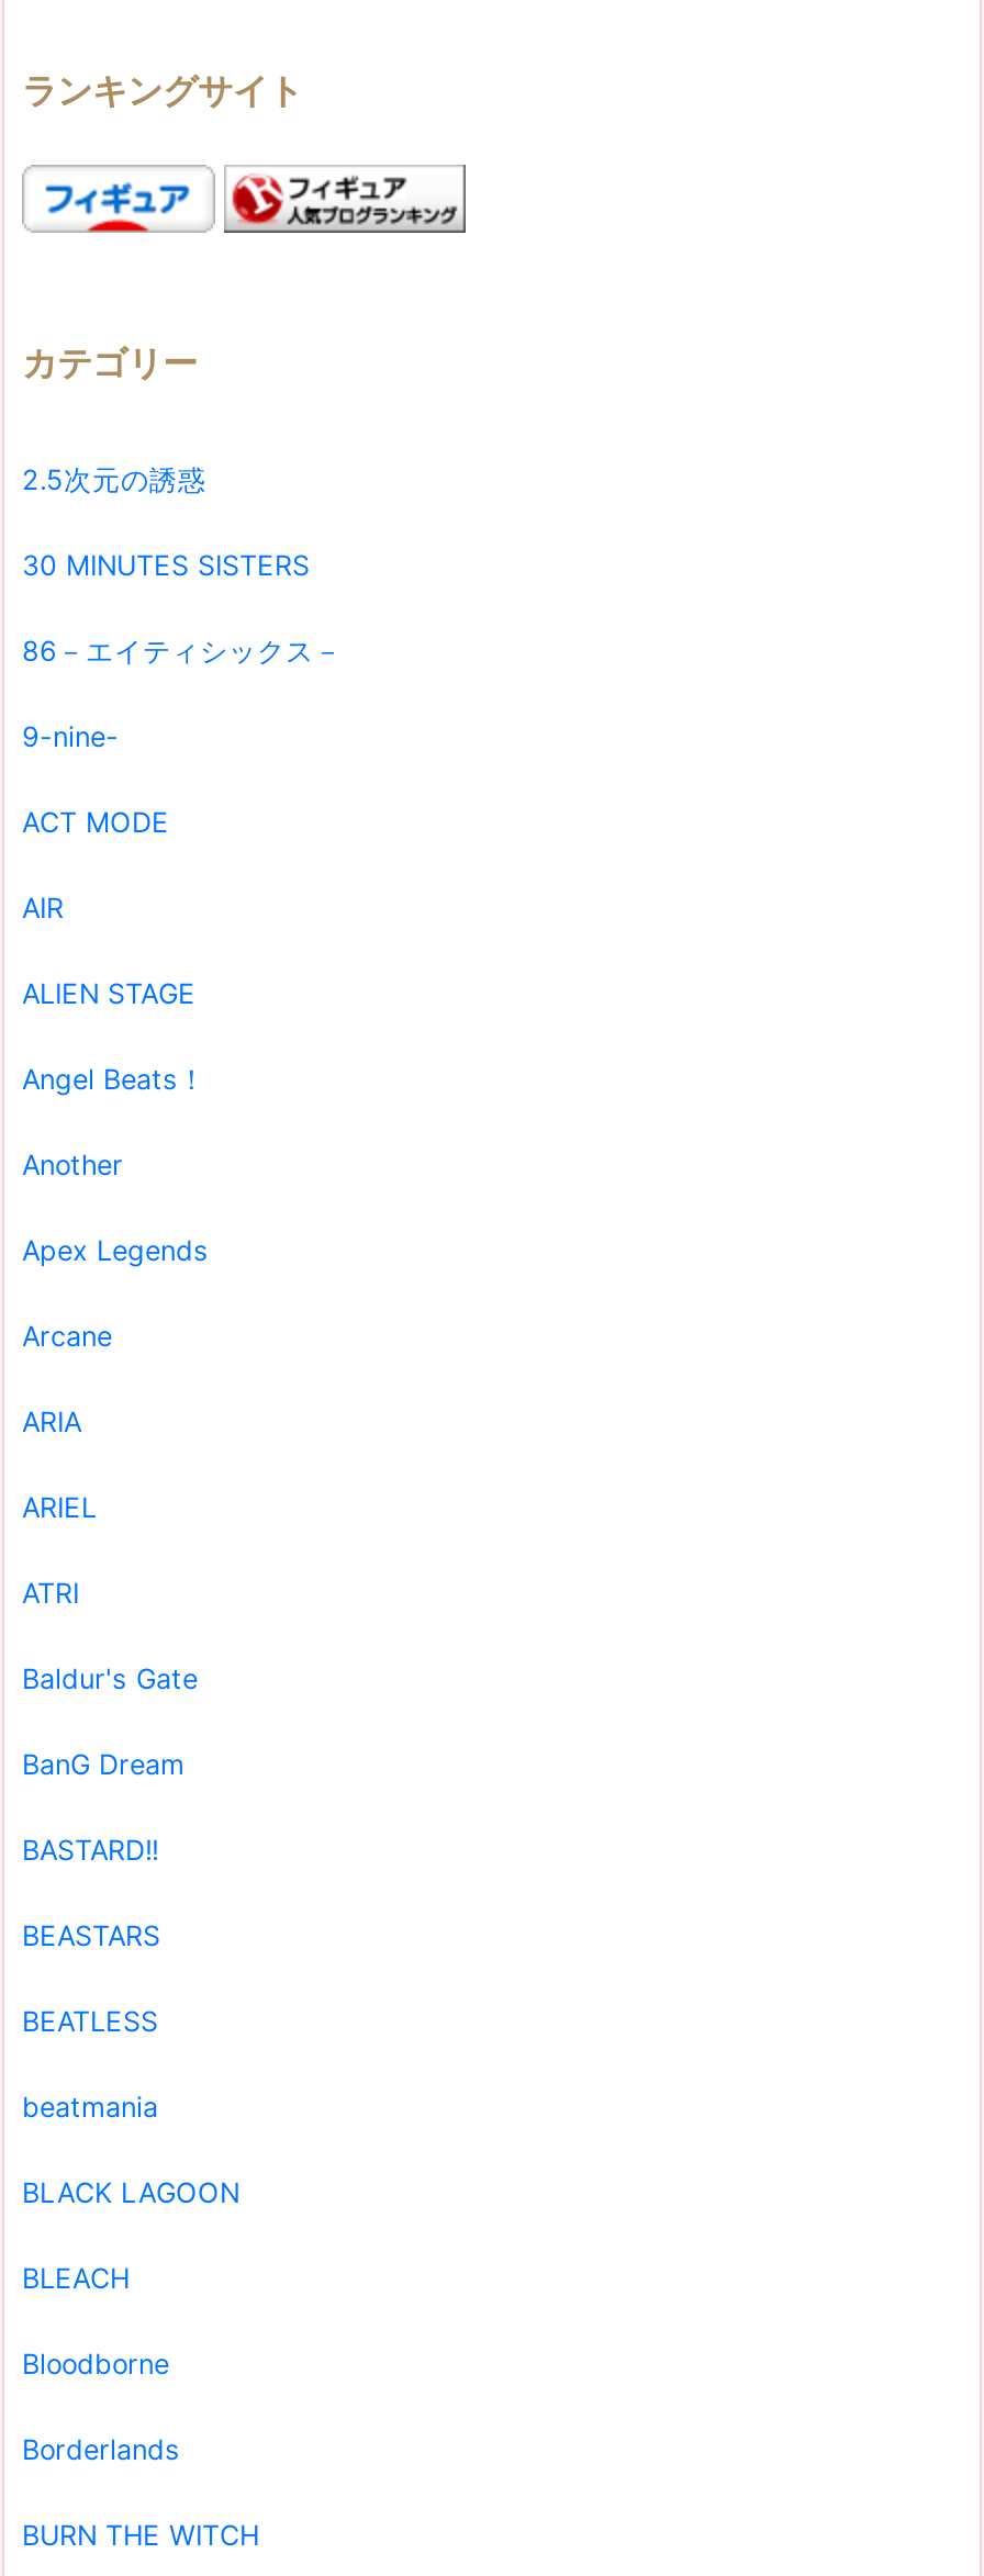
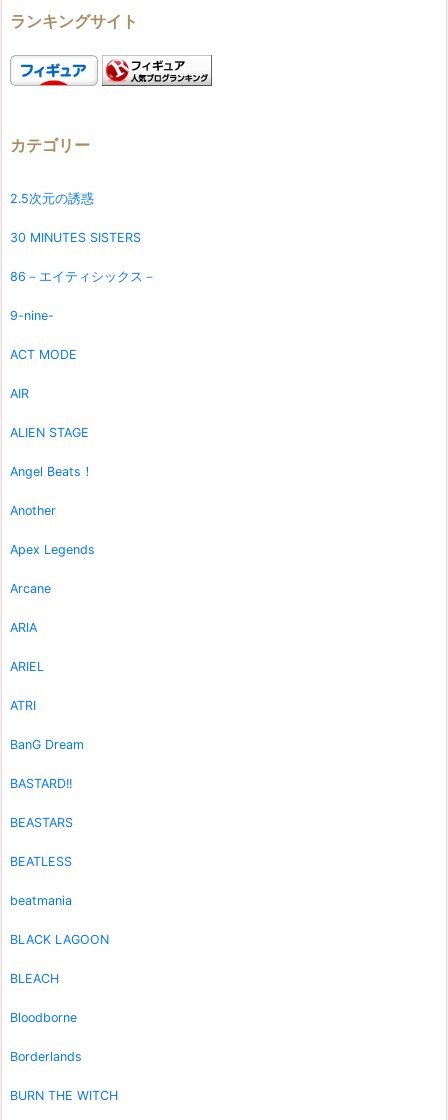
- Baldur's Gate
